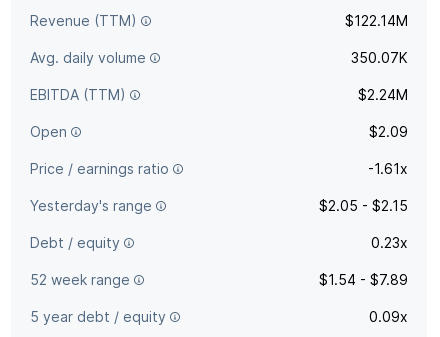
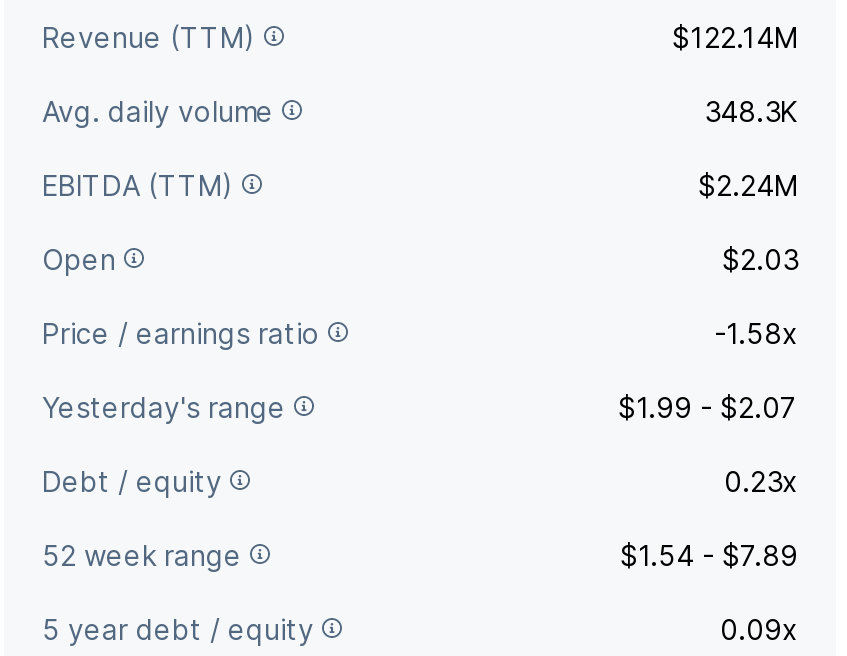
- 350.07K
+ 348.3K

- $2.09
+ $2.03

- -1.61x
+ -1.58x

- $2.05 - $2.15
+ $1.99 - $2.07
